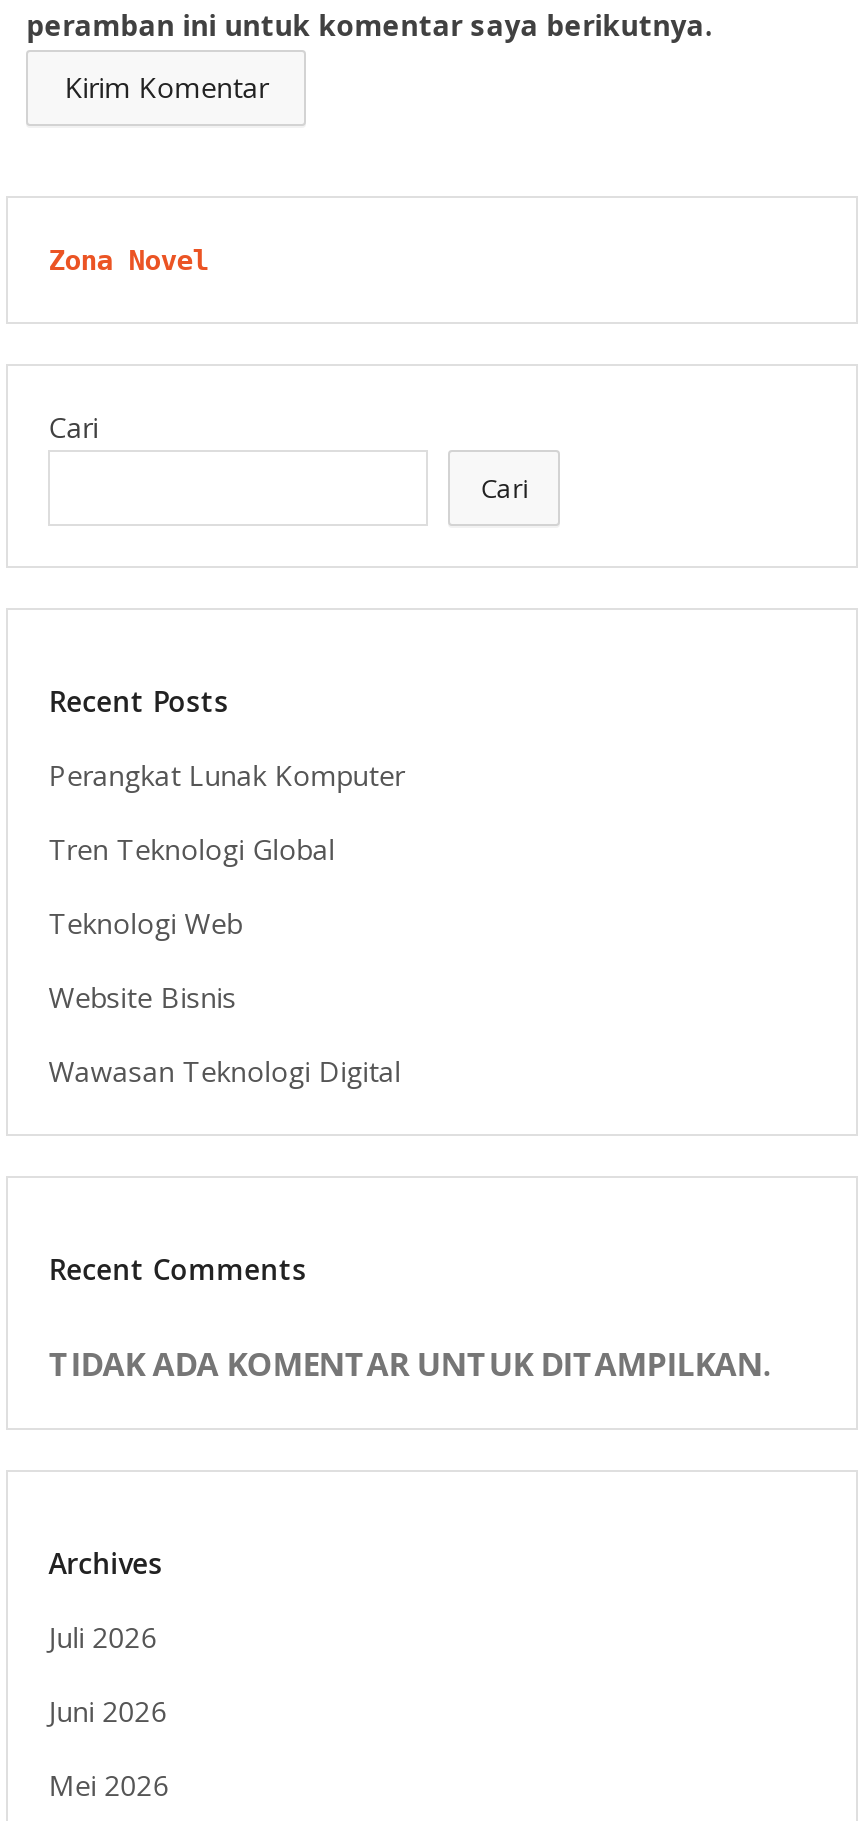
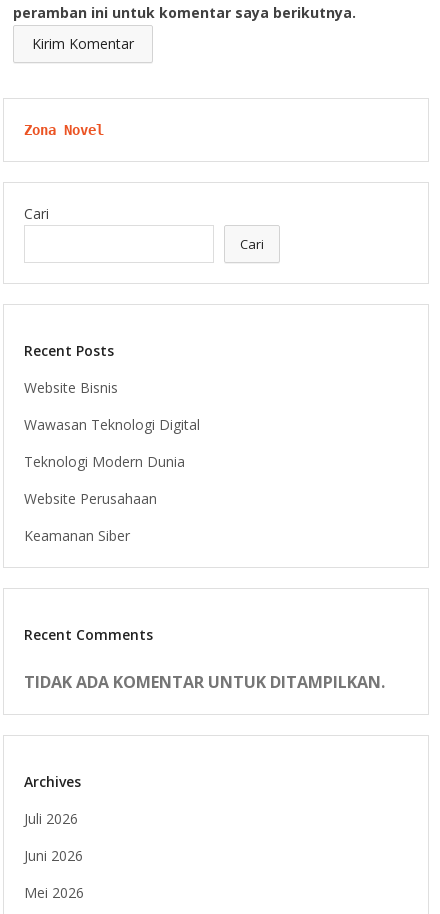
- Perangkat Lunak Komputer
- Tren Teknologi Global
- Teknologi Web

moved up: Website Bisnis | Wawasan Teknologi Digital

+ Teknologi Modern Dunia
+ Website Perusahaan
+ Keamanan Siber
